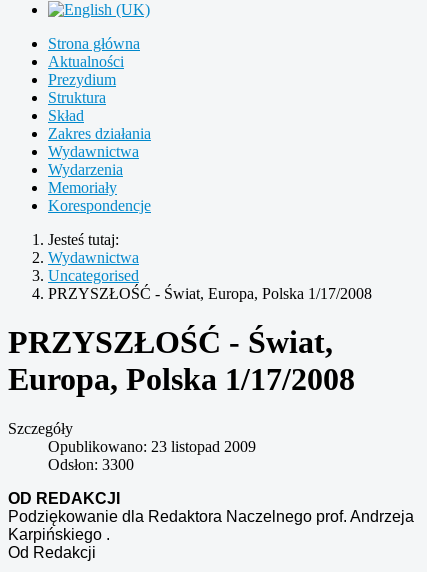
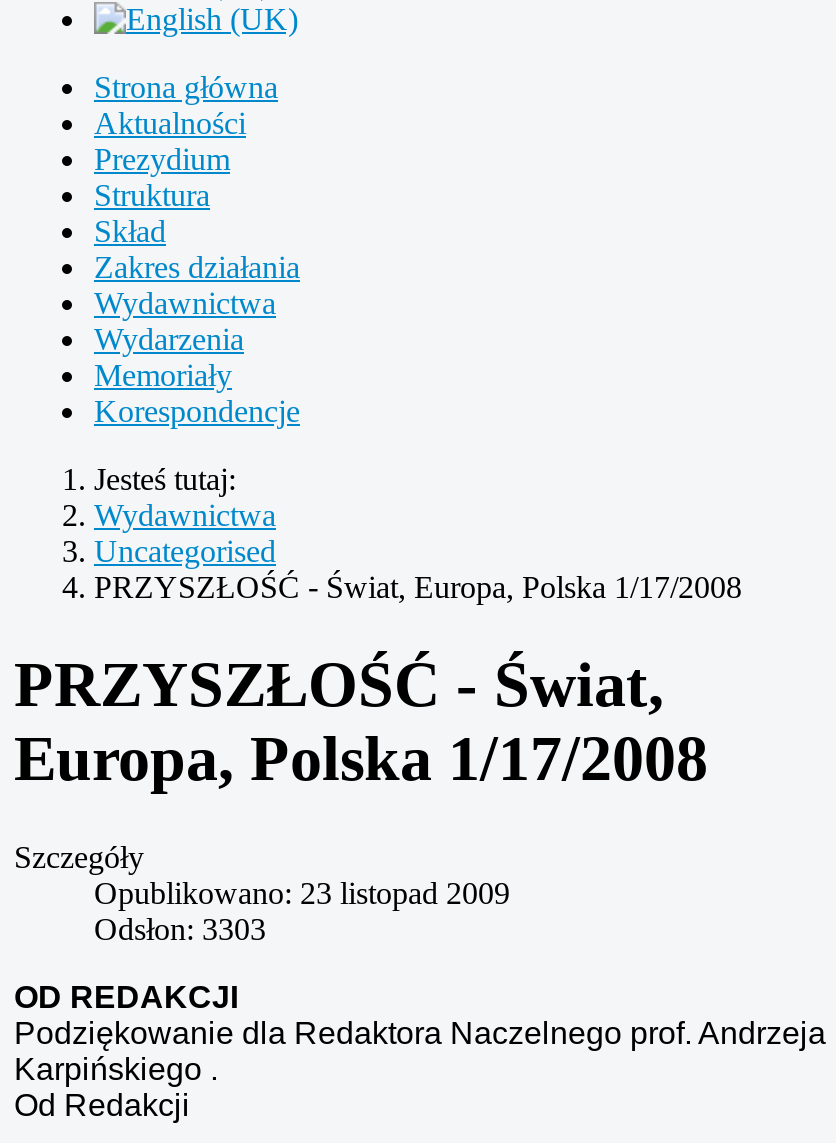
- Odsłon: 3300
+ Odsłon: 3303
